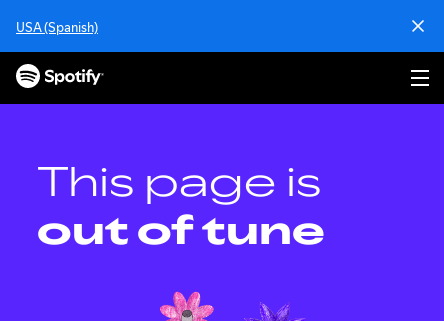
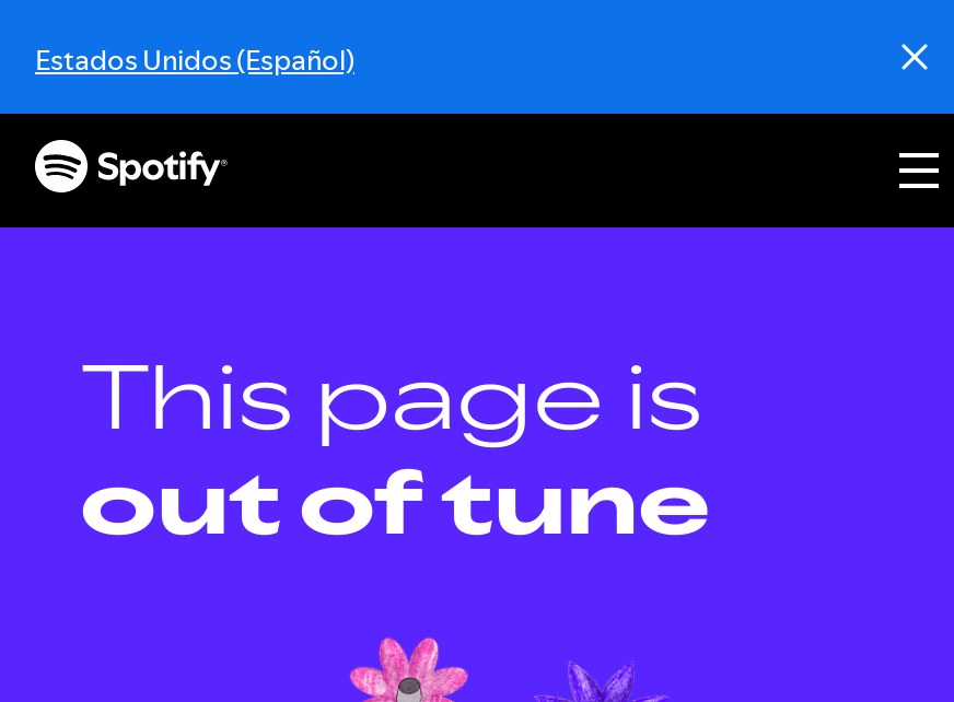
- USA (Spanish)
+ Estados Unidos (Español)
